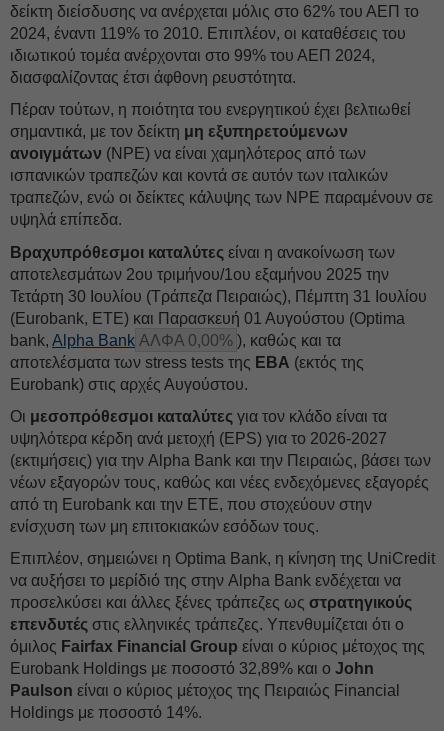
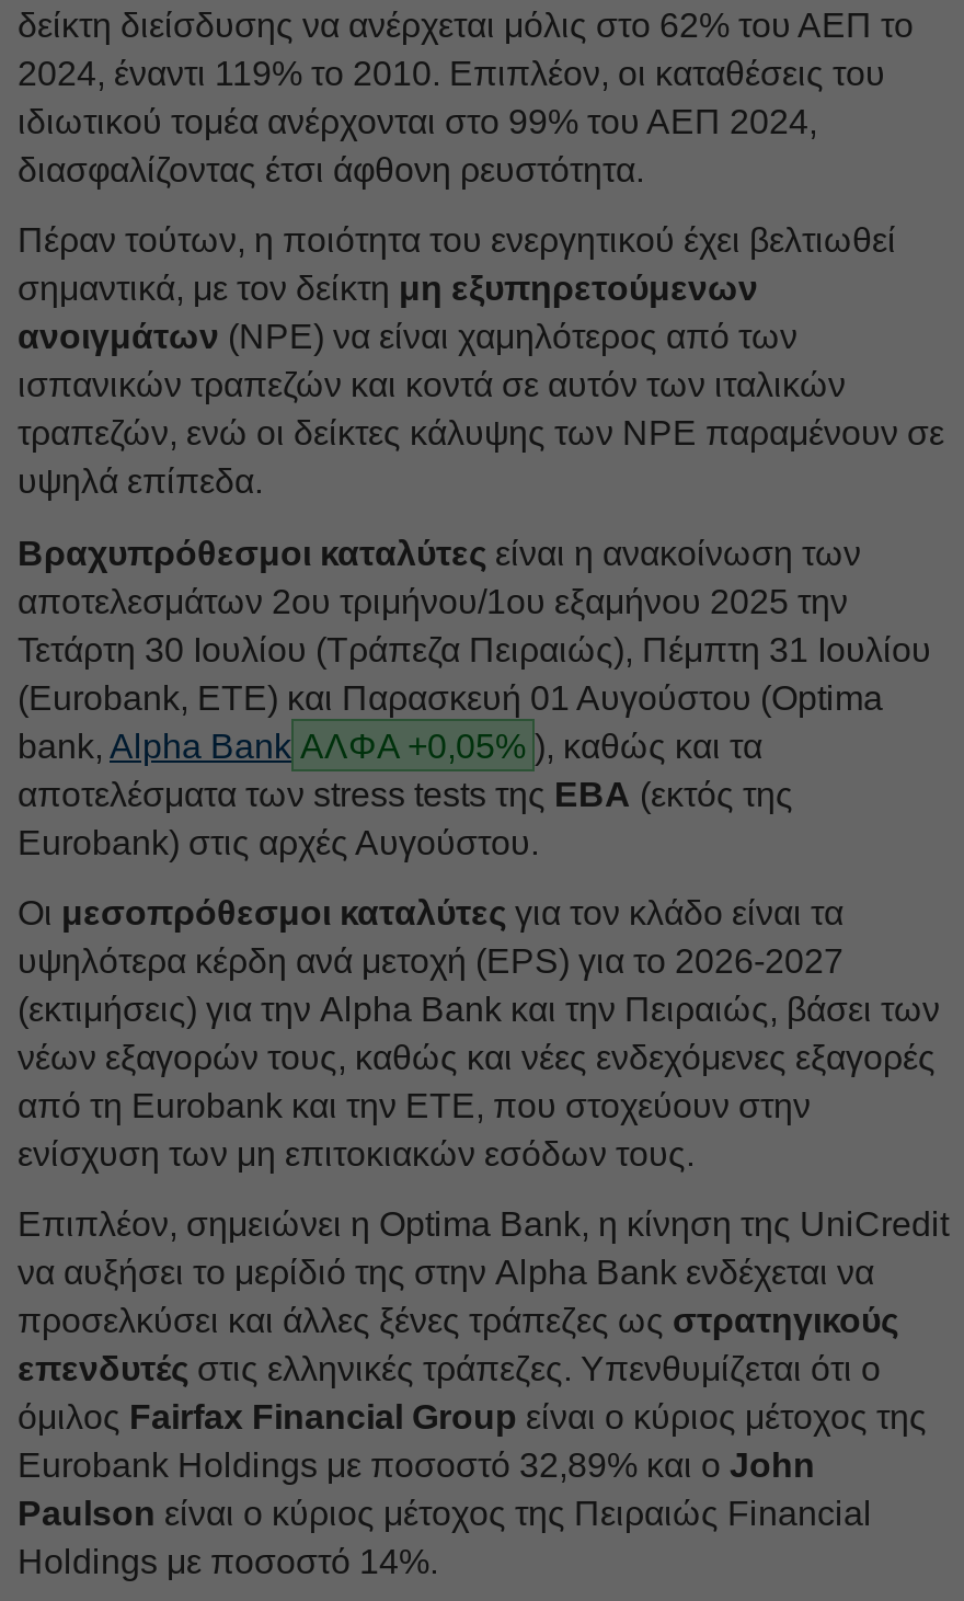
- bank, Alpha Bank ΑΛΦΑ 0,00% ), καθώς και τα
+ bank, Alpha Bank ΑΛΦΑ +0,05% ), καθώς και τα
